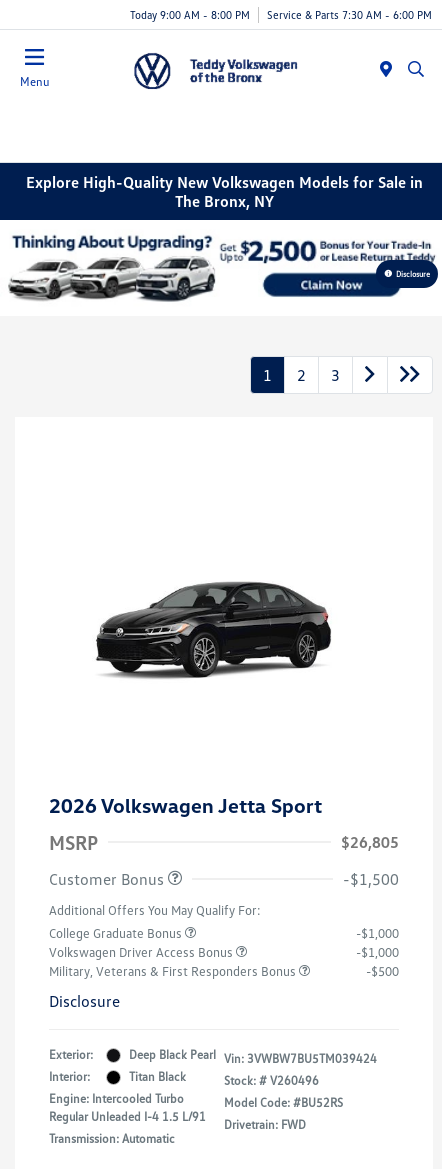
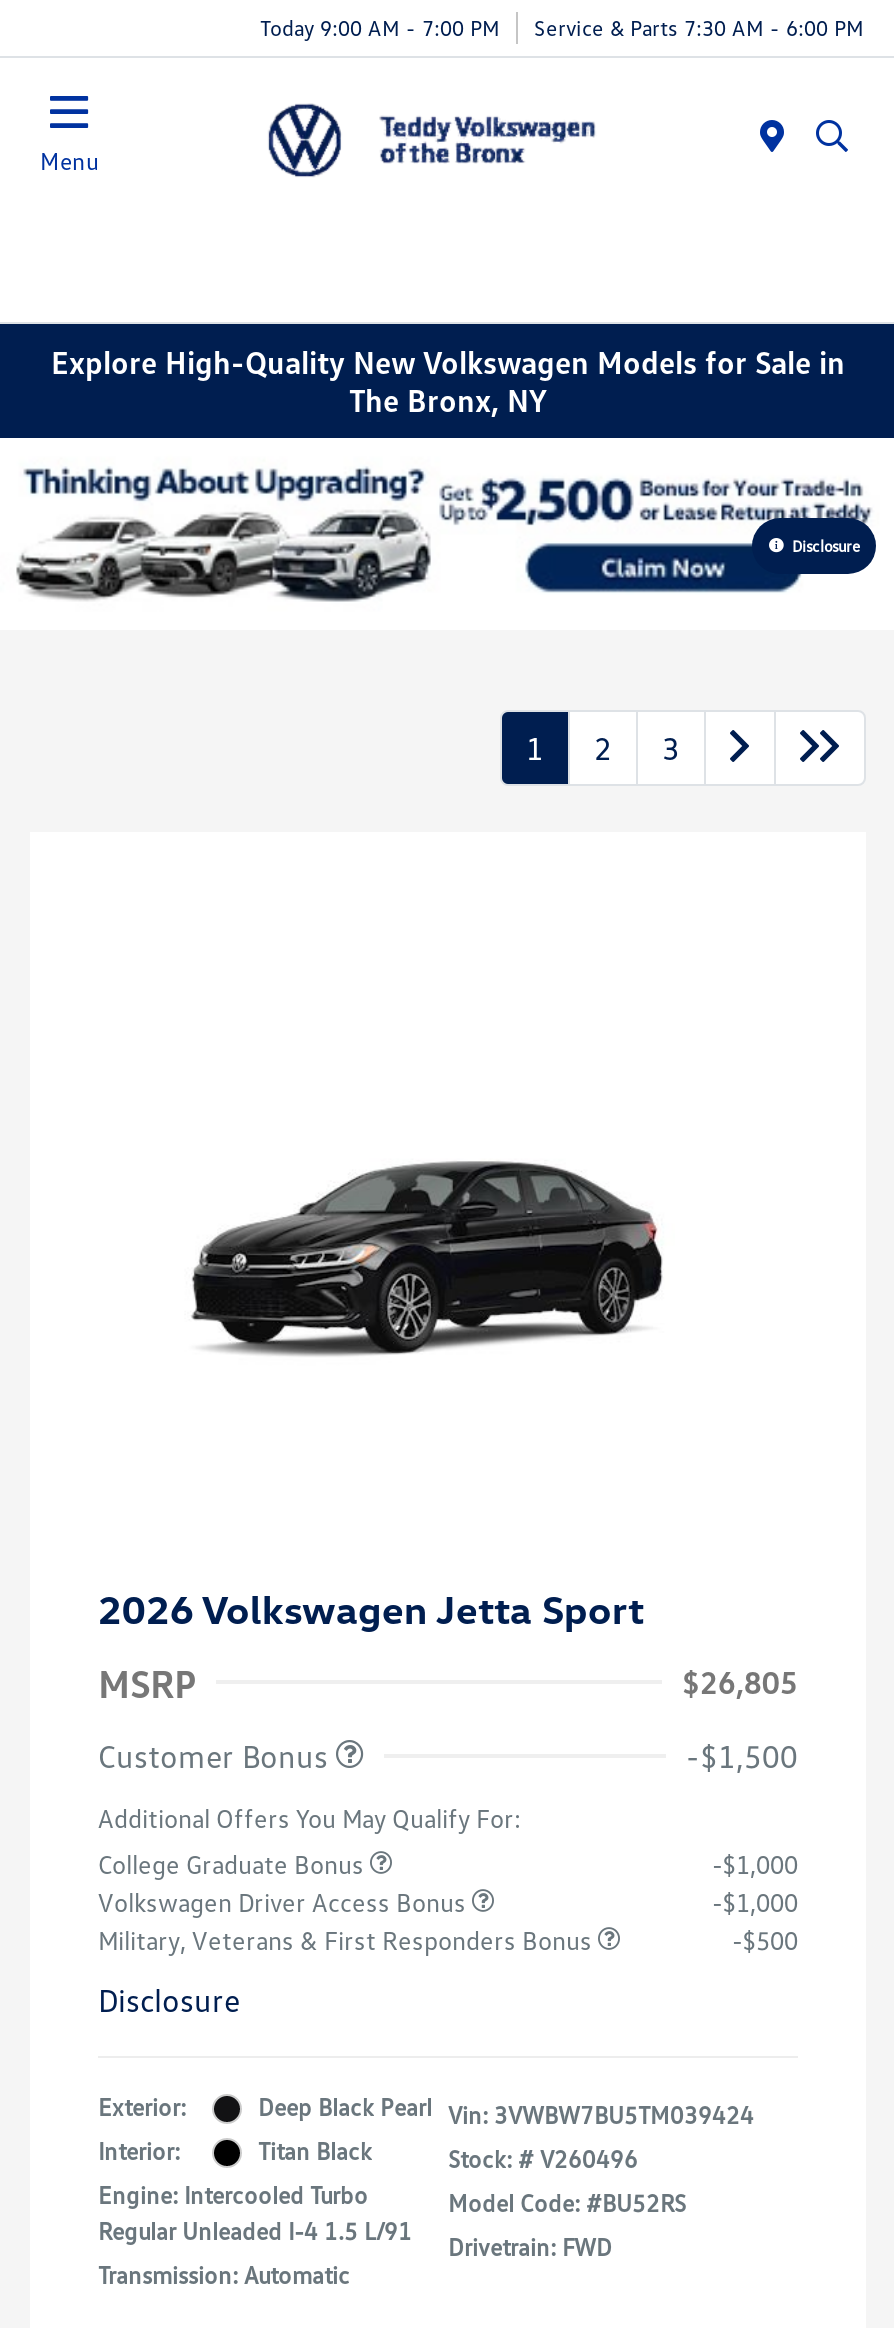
- Today 9:00 AM - 8:00 PM Service & Parts 7:30 AM - 6:00 PM
+ Today 9:00 AM - 7:00 PM Service & Parts 7:30 AM - 6:00 PM
